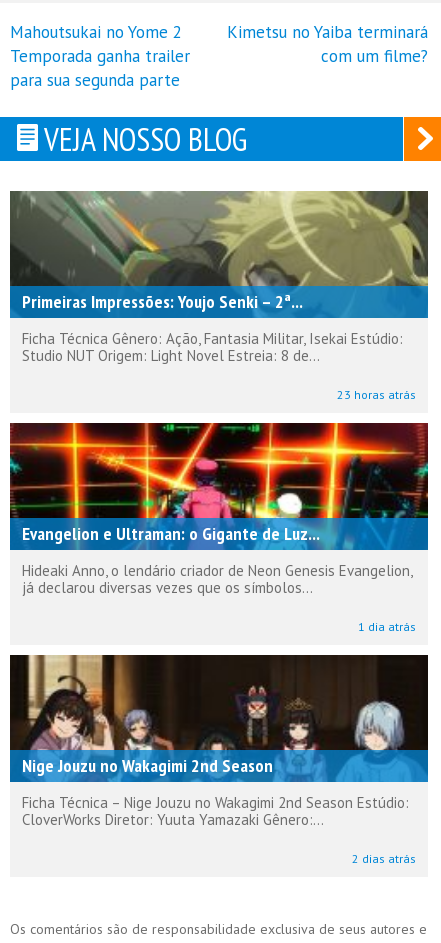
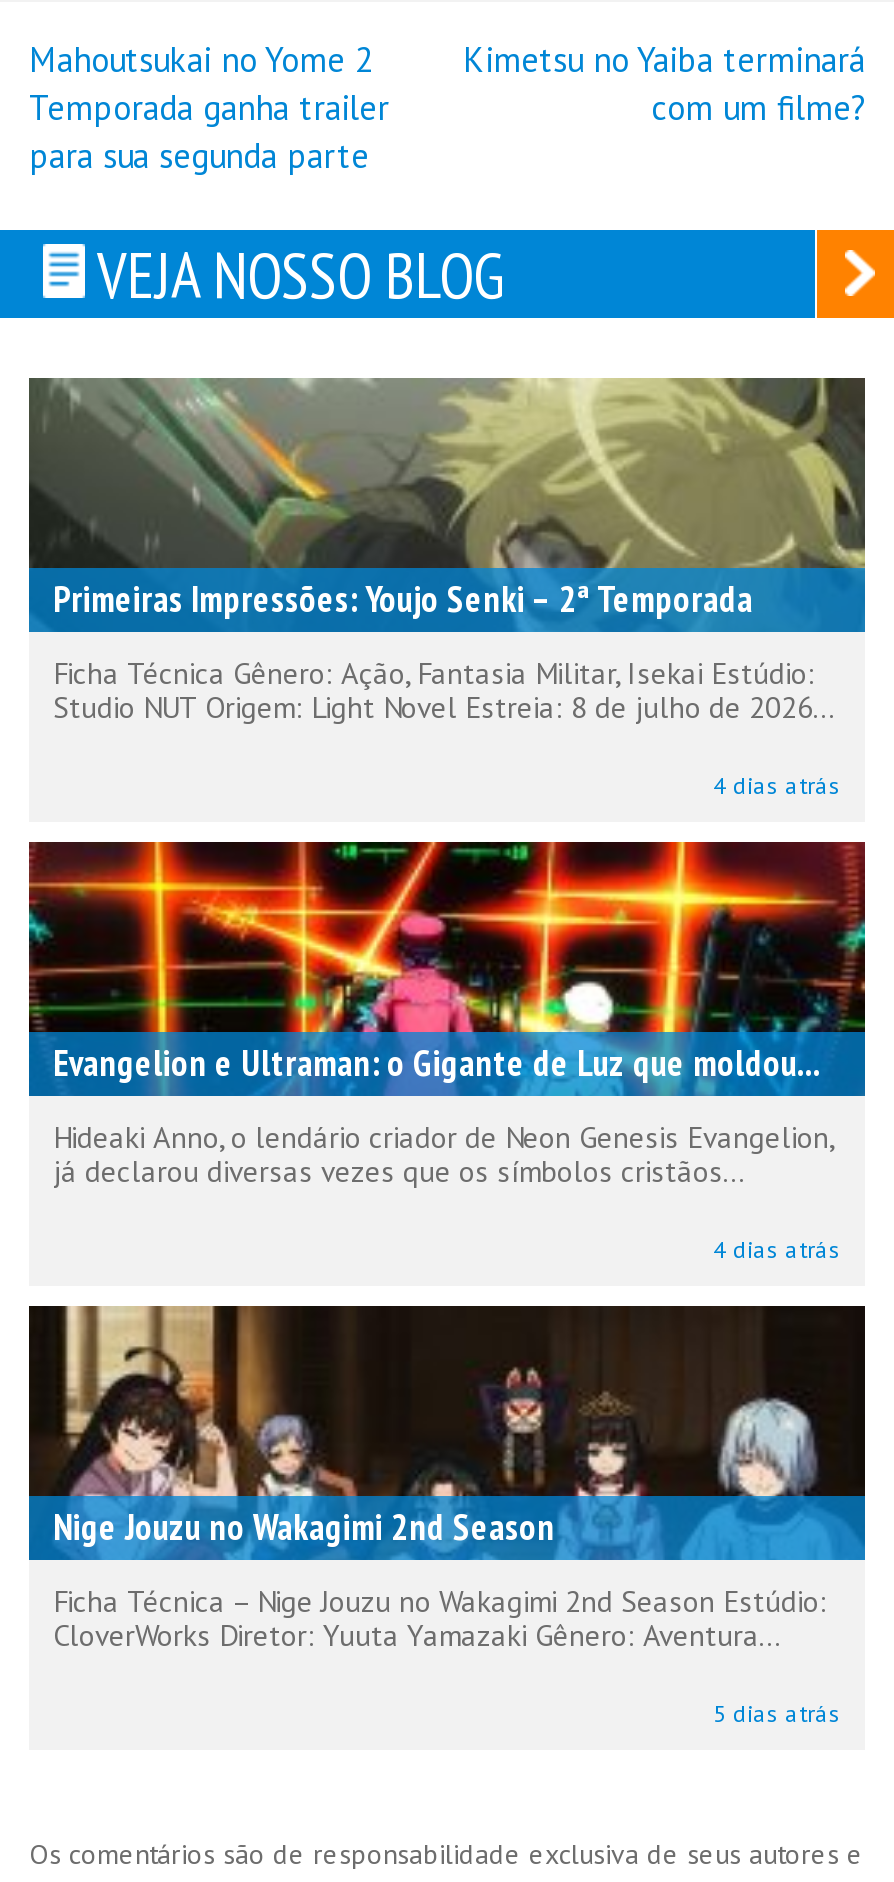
- Primeiras Impressões: Youjo Senki – 2ª...
+ Primeiras Impressões: Youjo Senki – 2ª Temporada

- Studio NUT Origem: Light Novel Estreia: 8 de...
+ Studio NUT Origem: Light Novel Estreia: 8 de julho de 2026...

- 23 horas atrás
+ 4 dias atrás

- Evangelion e Ultraman: o Gigante de Luz...
+ Evangelion e Ultraman: o Gigante de Luz que moldou...

- já declarou diversas vezes que os símbolos...
+ já declarou diversas vezes que os símbolos cristãos...

- 1 dia atrás
+ 4 dias atrás

- CloverWorks Diretor: Yuuta Yamazaki Gênero:...
+ CloverWorks Diretor: Yuuta Yamazaki Gênero: Aventura...

- 2 dias atrás
+ 5 dias atrás
